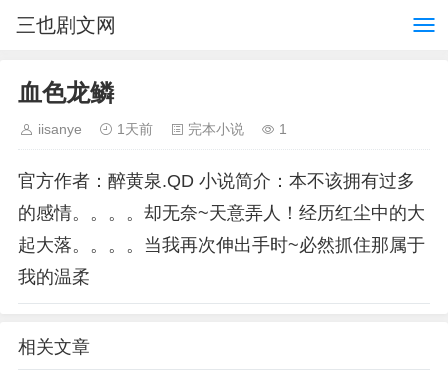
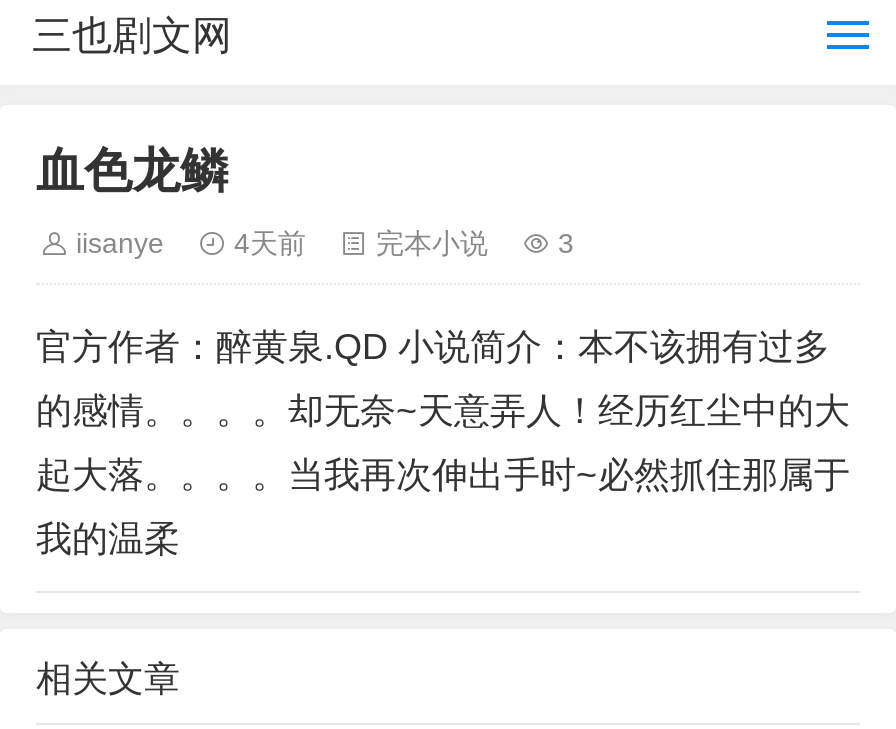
- 1天前
+ 4天前

- 1
+ 3
